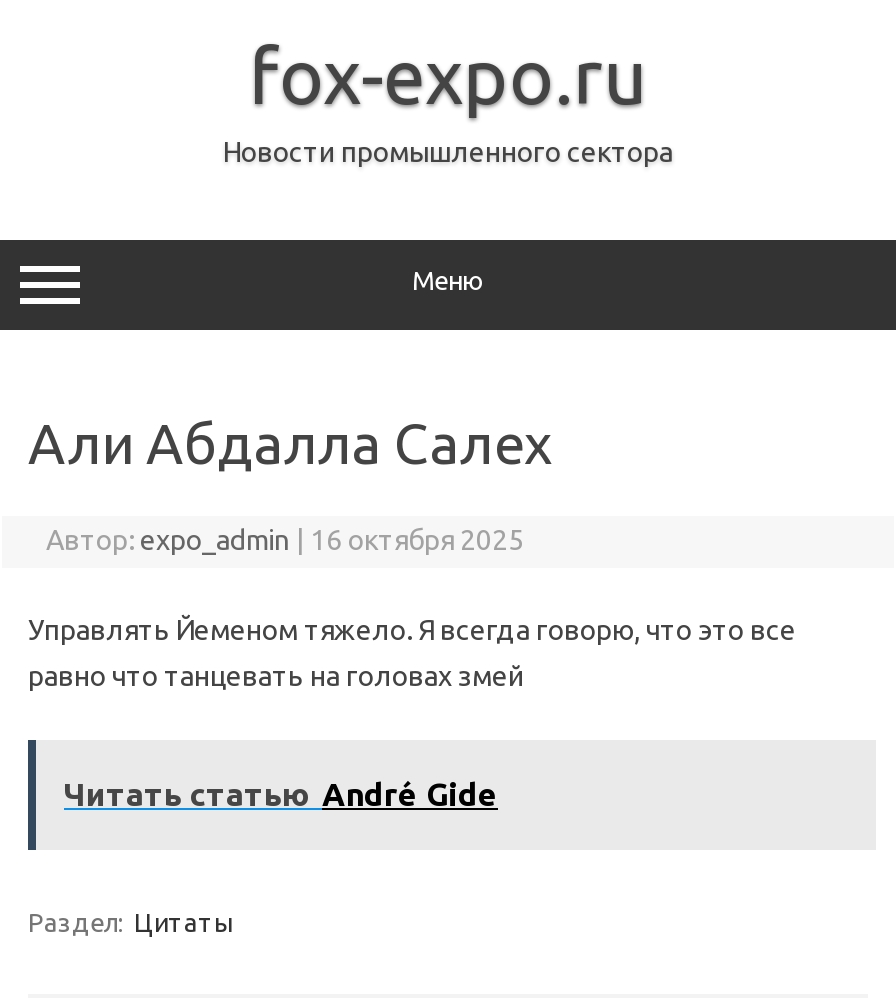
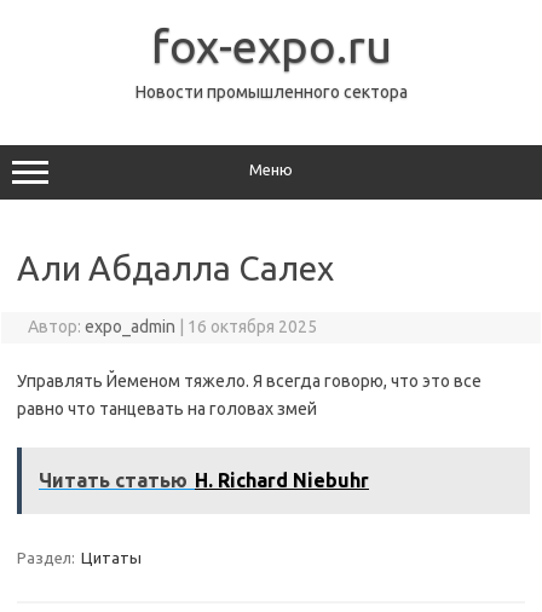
- Читать статью André Gide
+ Читать статью H. Richard Niebuhr
